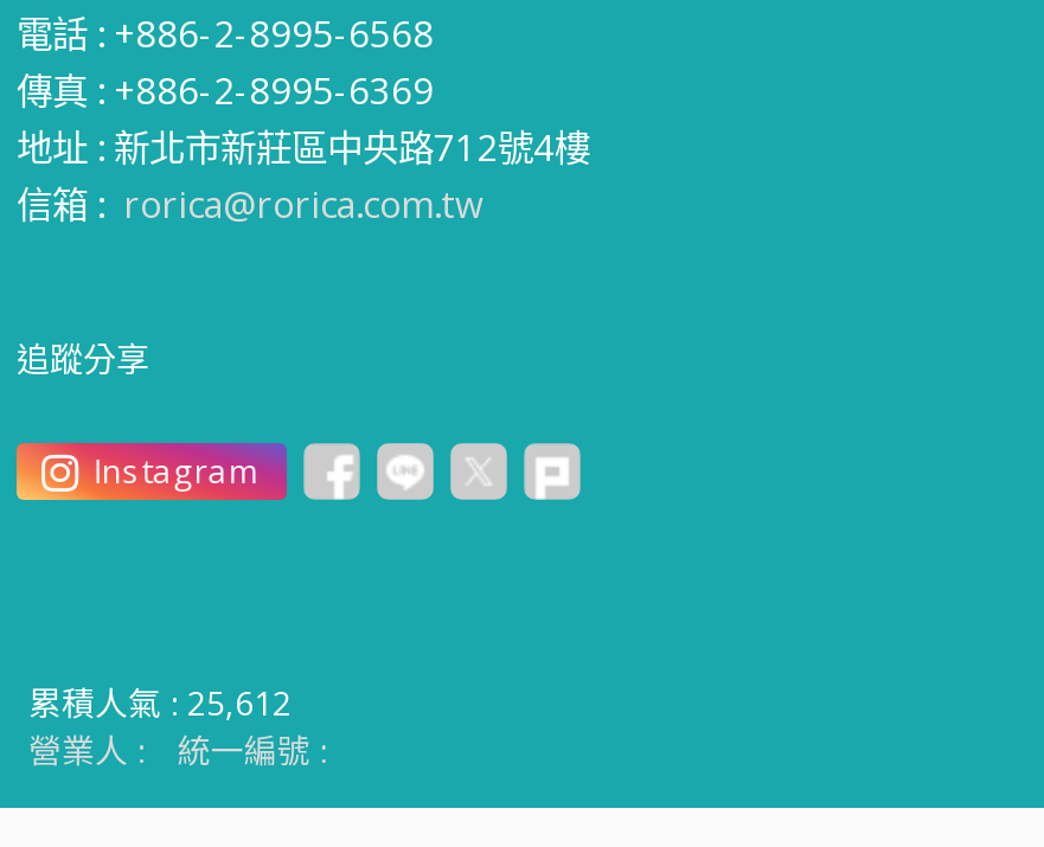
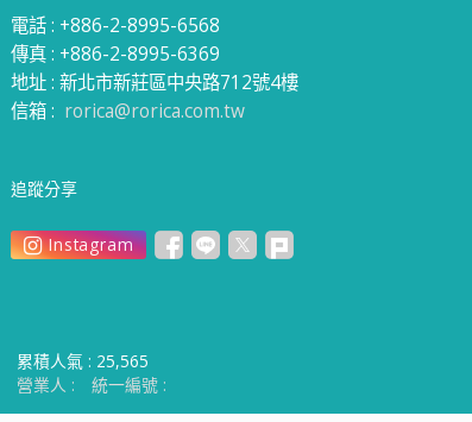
- 累積人氣 : 25,612
+ 累積人氣 : 25,565
